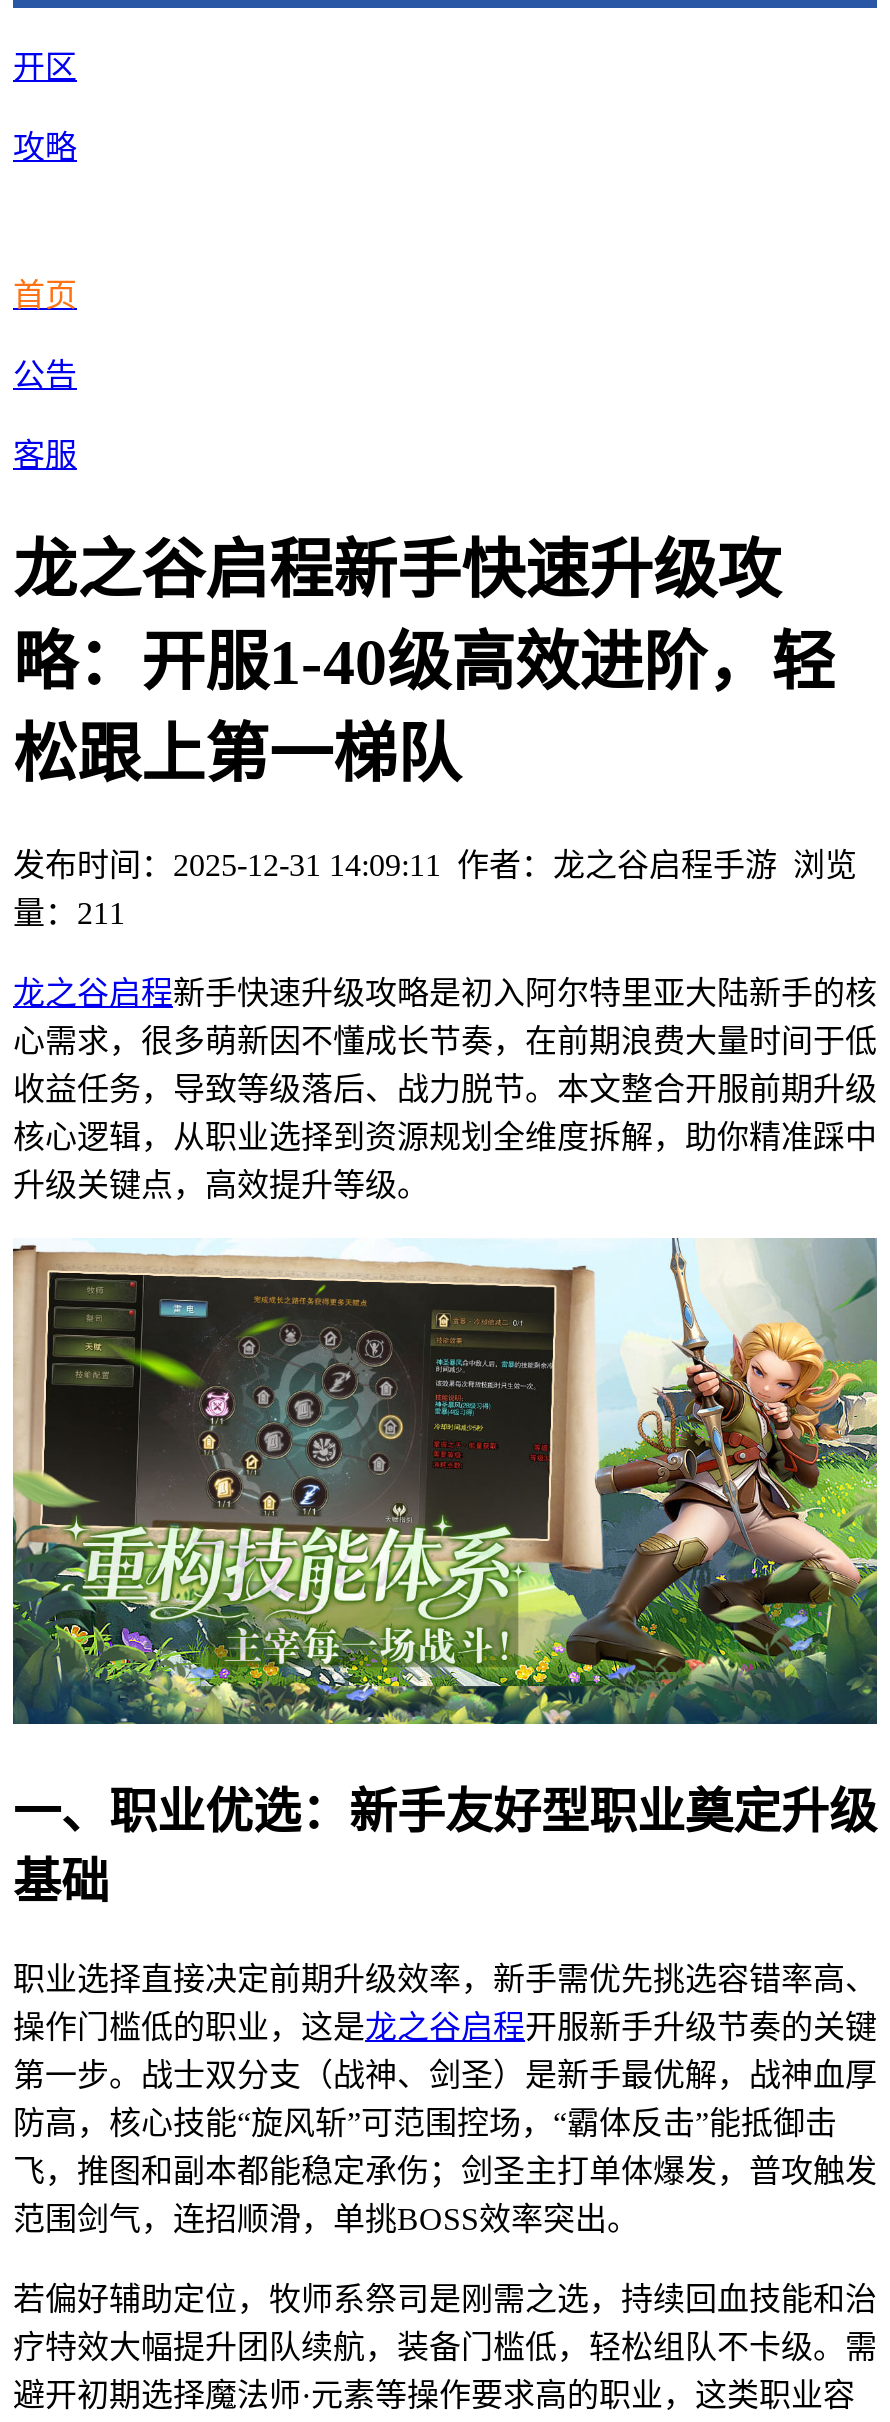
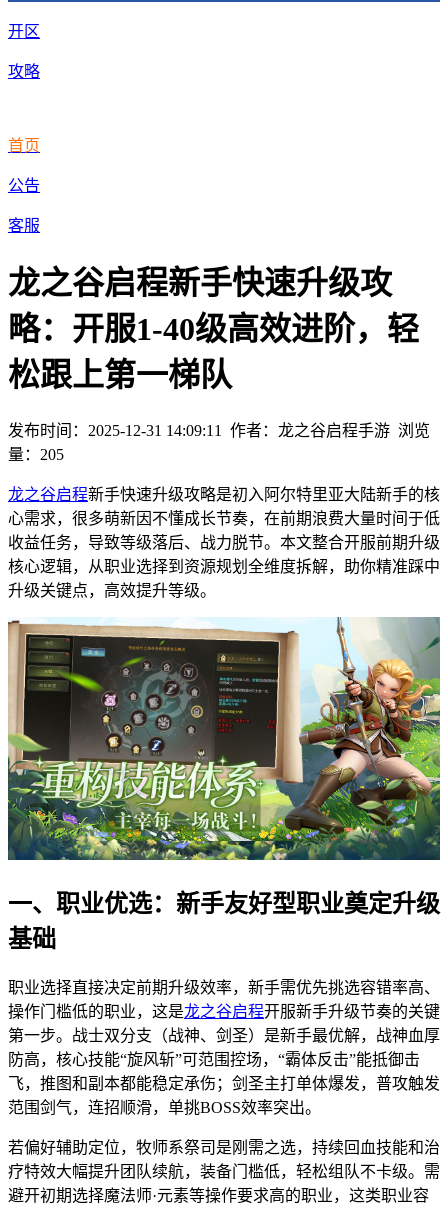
- 量：211
+ 量：205
